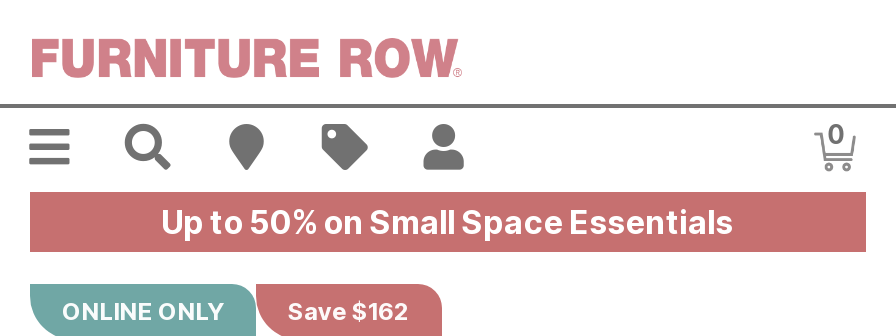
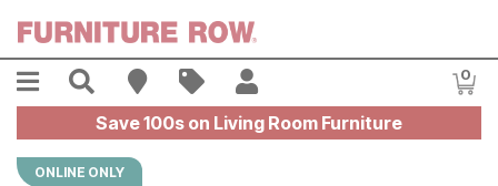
- Up to 50% on Small Space Essentials
+ Save 100s on Living Room Furniture

- Save $162
